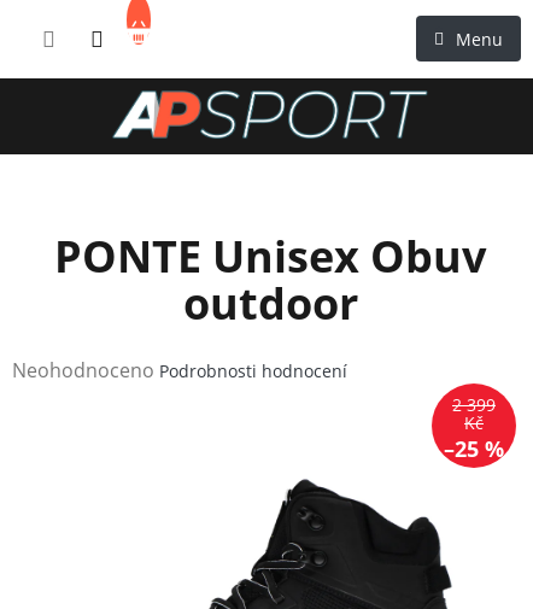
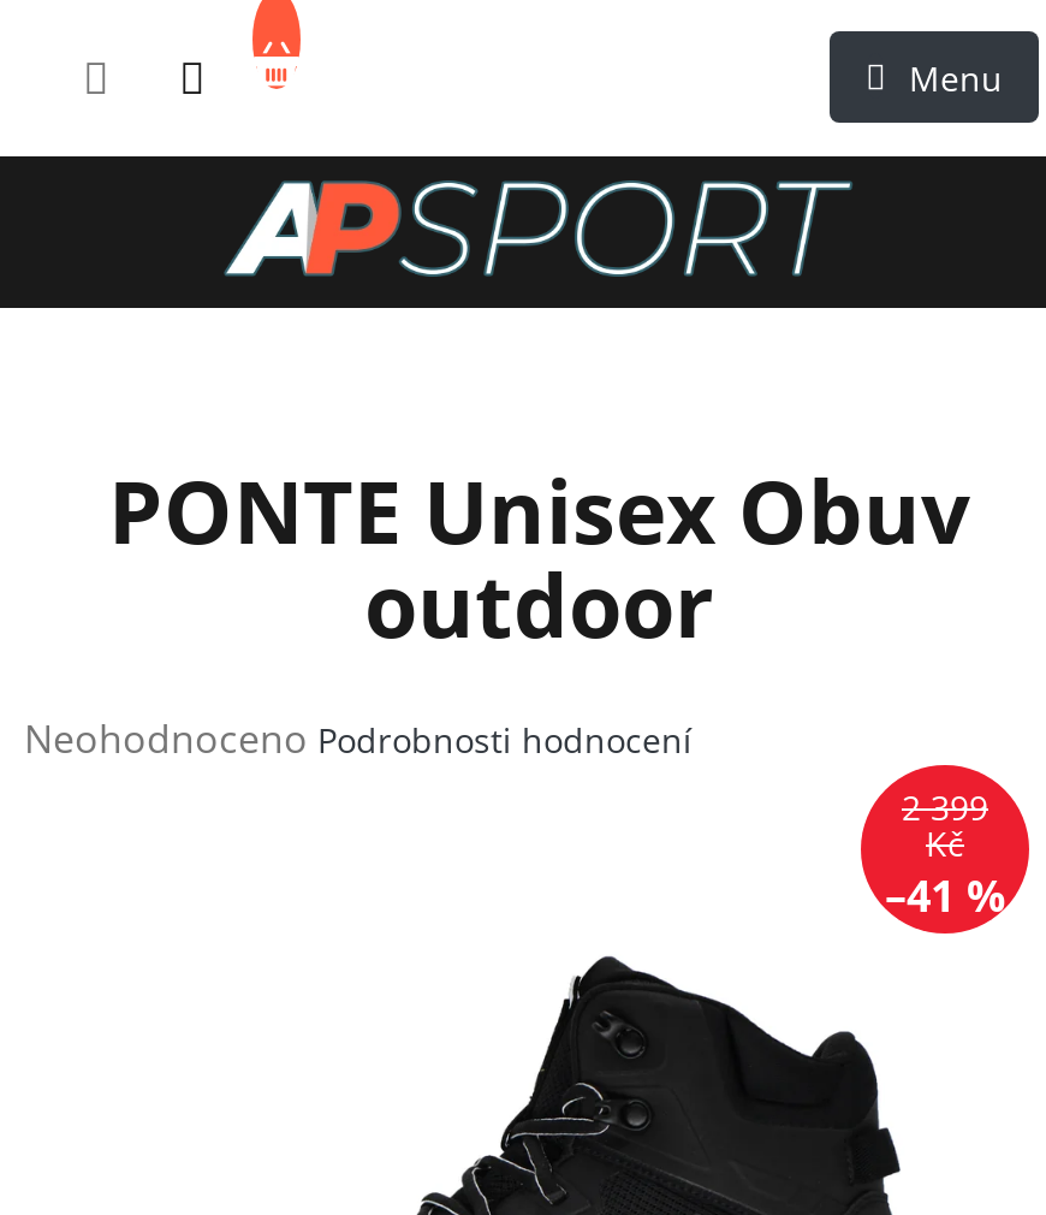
- –25 %
+ –41 %
